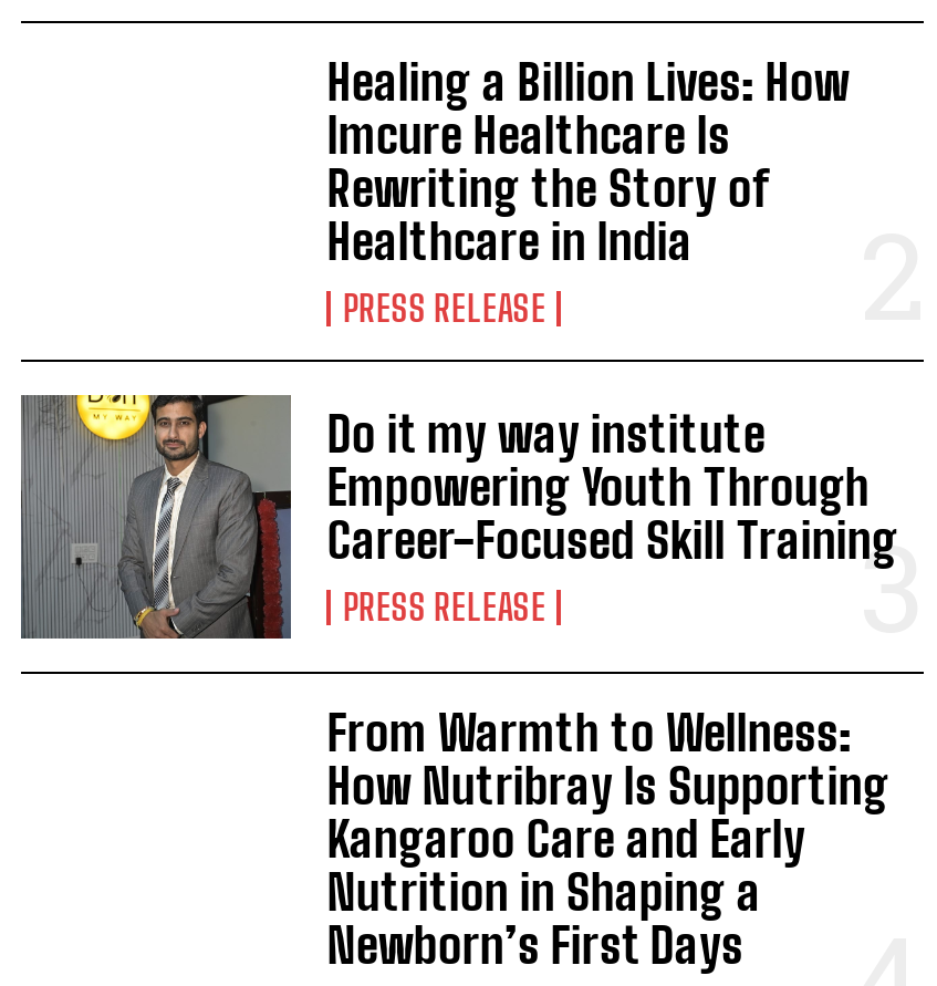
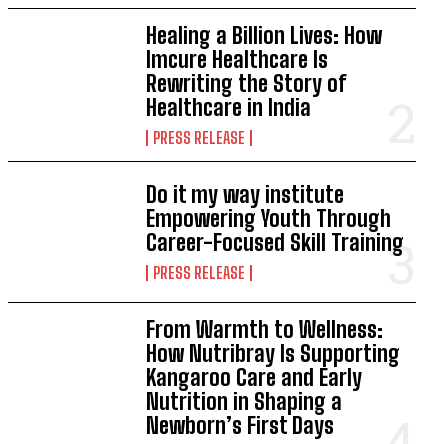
- [image]
